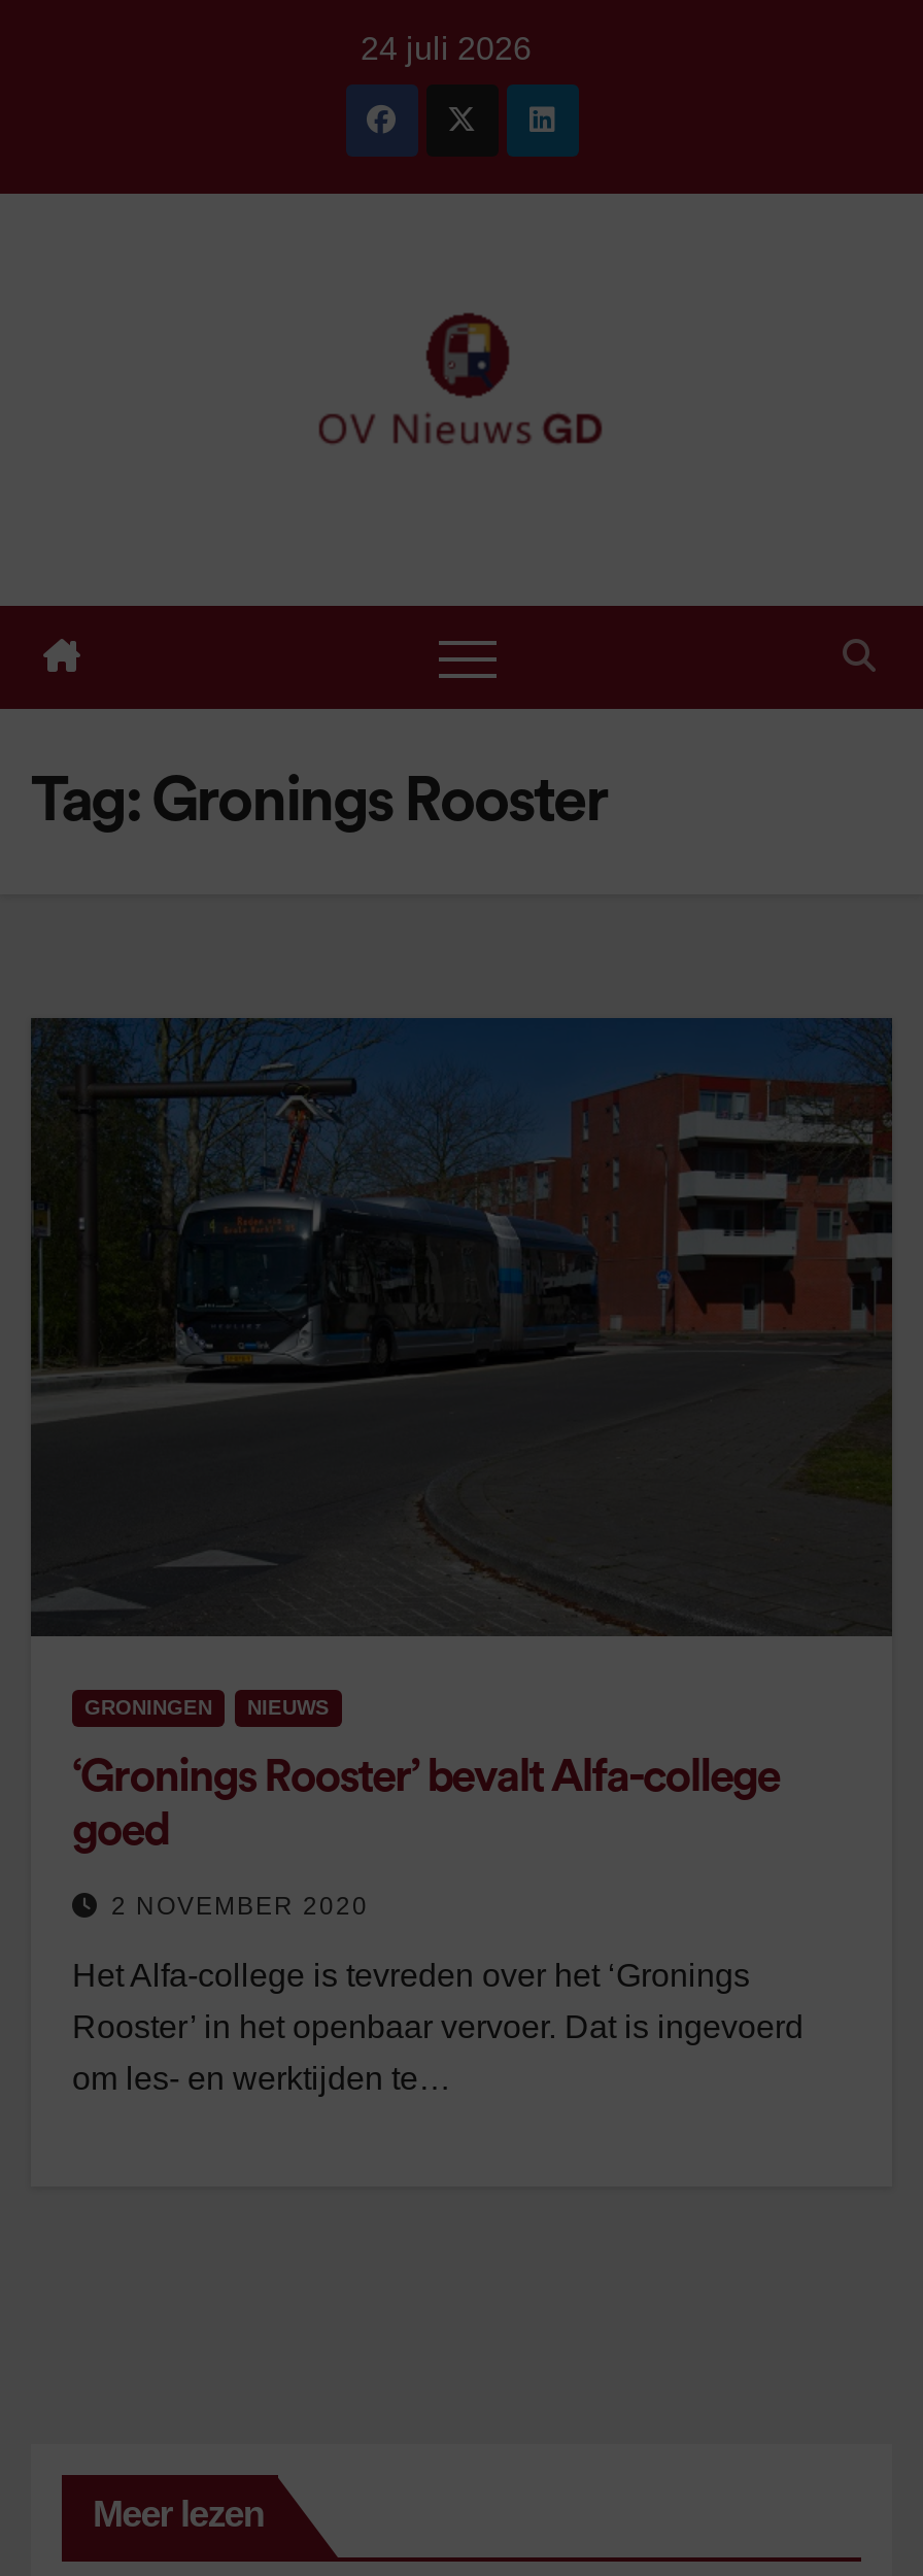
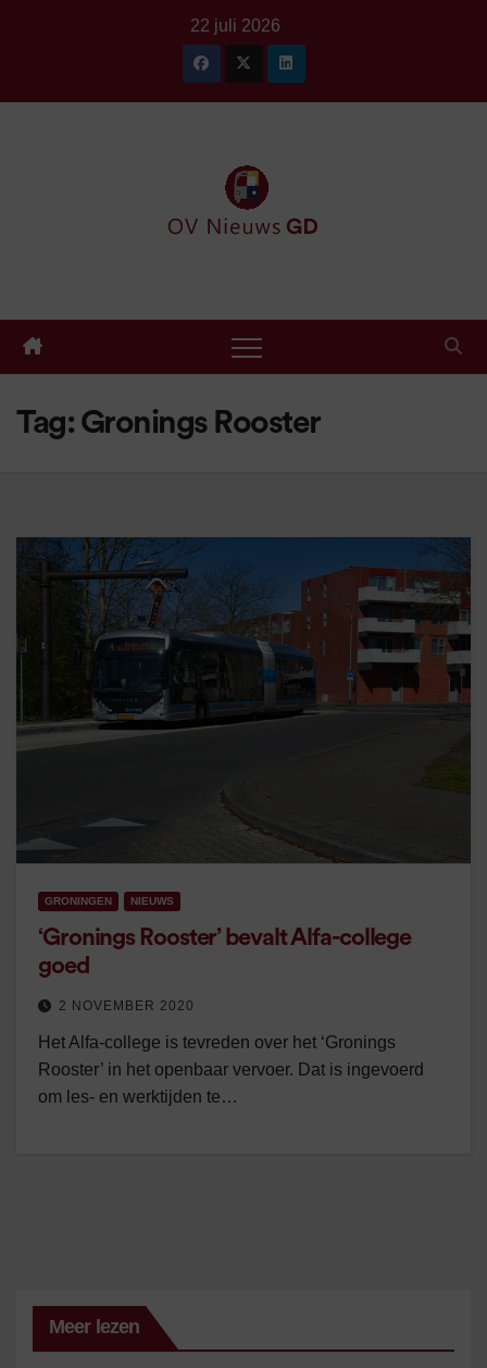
- 24 juli 2026
+ 22 juli 2026
